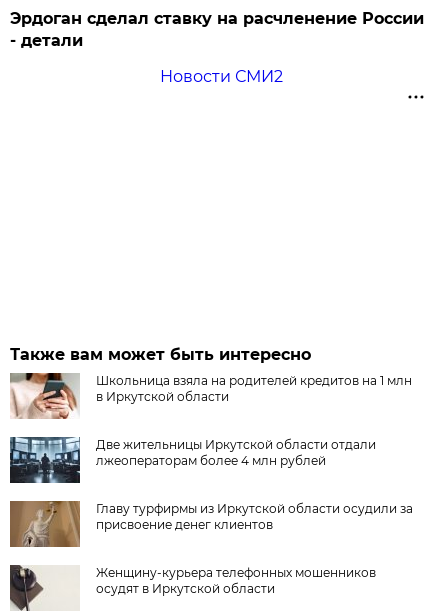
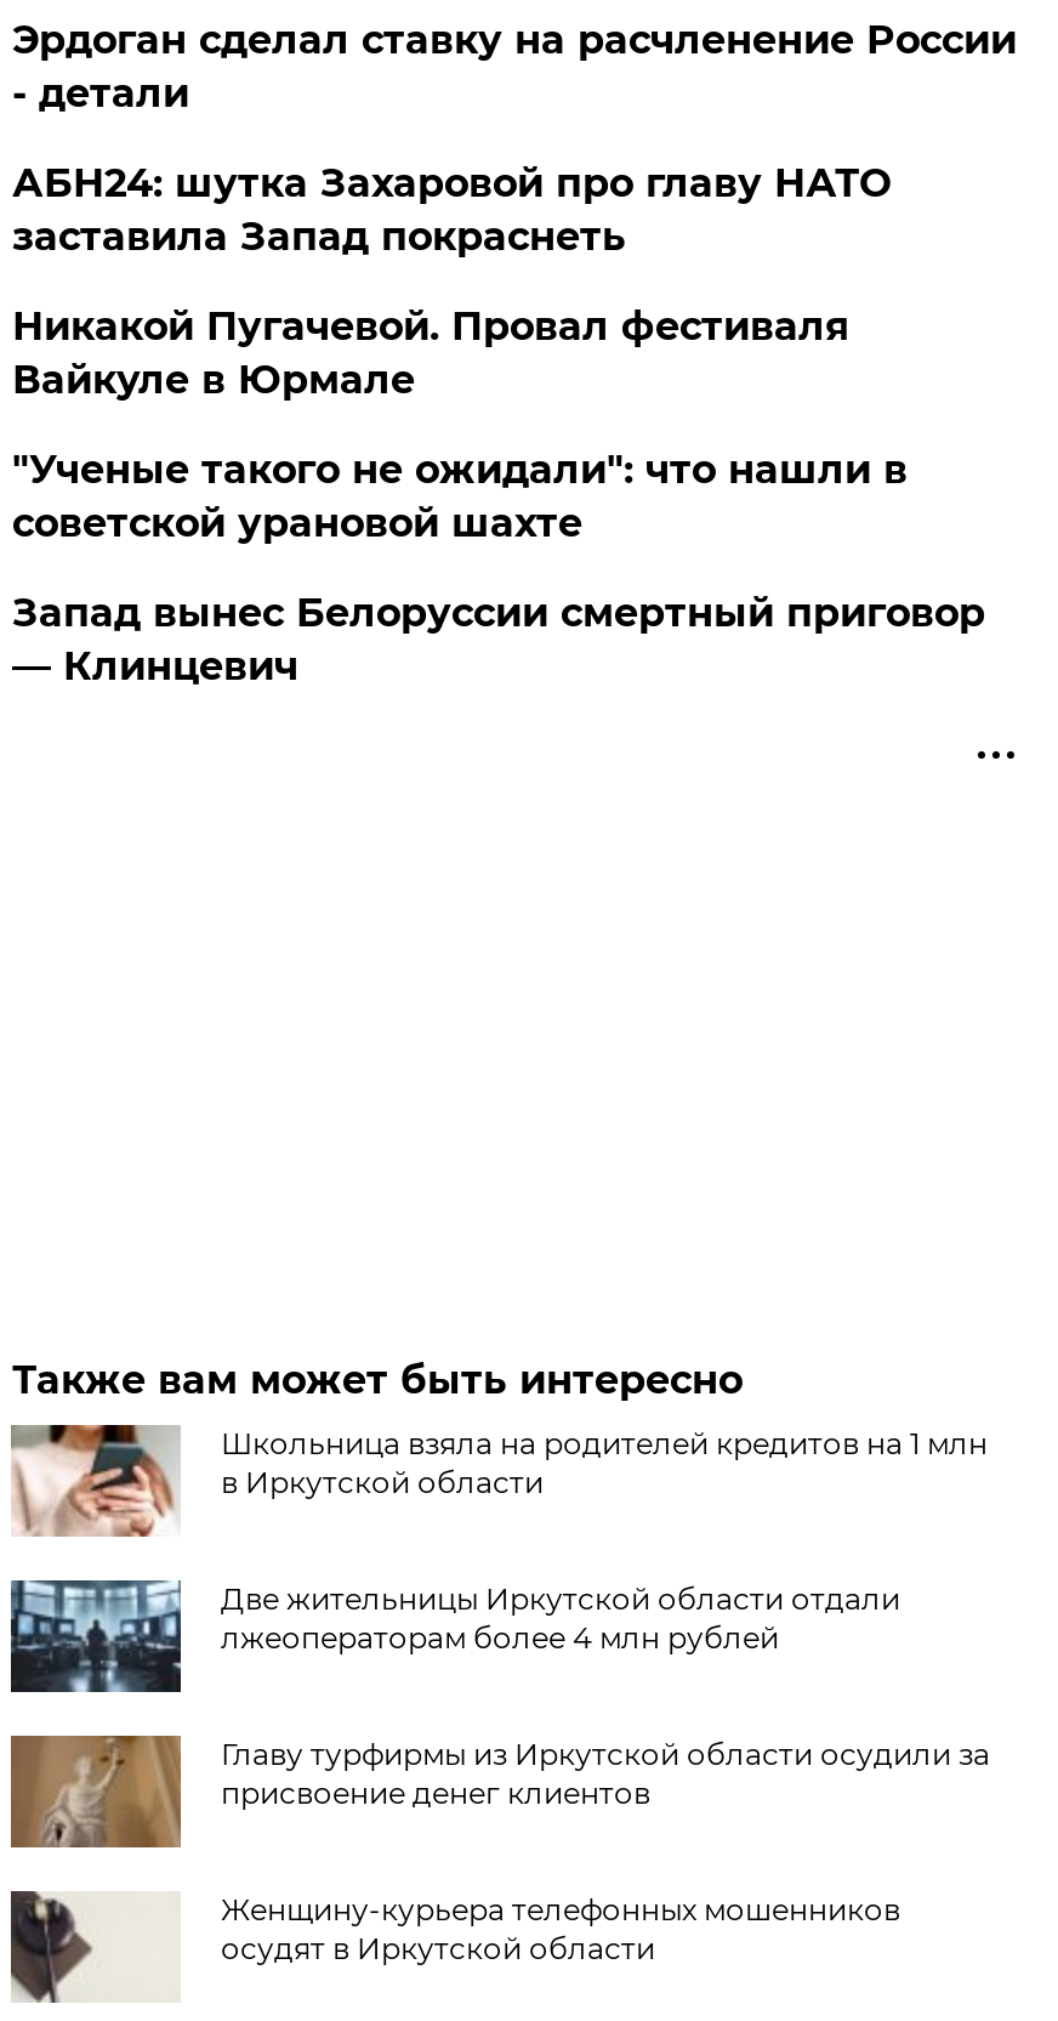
- Новости СМИ2
+ АБН24: шутка Захаровой про главу НАТО
+ заставила Запад покраснеть
+ Никакой Пугачевой. Провал фестиваля
+ Вайкуле в Юрмале
+ "Ученые такого не ожидали": что нашли в
+ советской урановой шахте
+ Запад вынес Белоруссии смертный приговор
+ — Клинцевич
